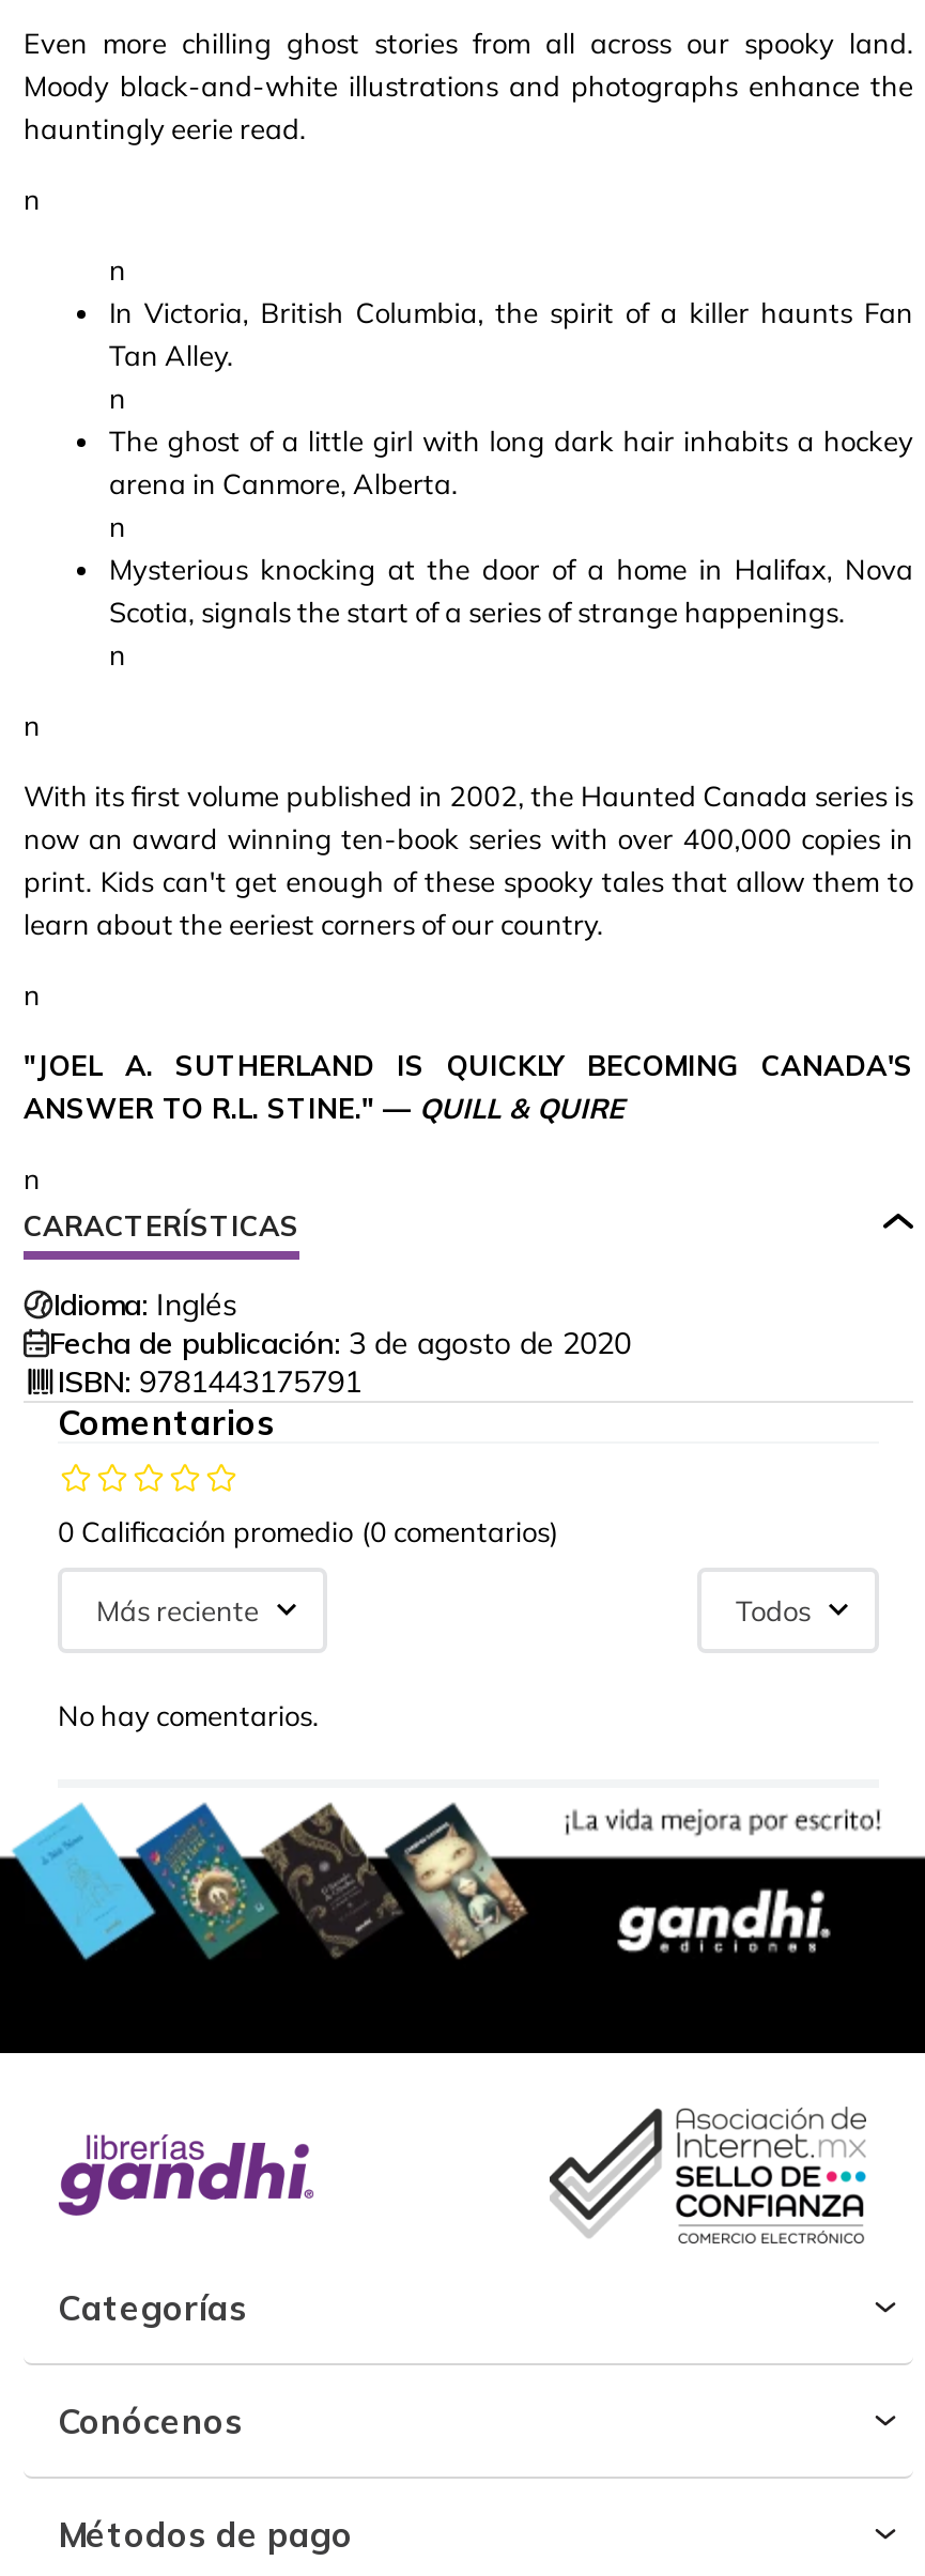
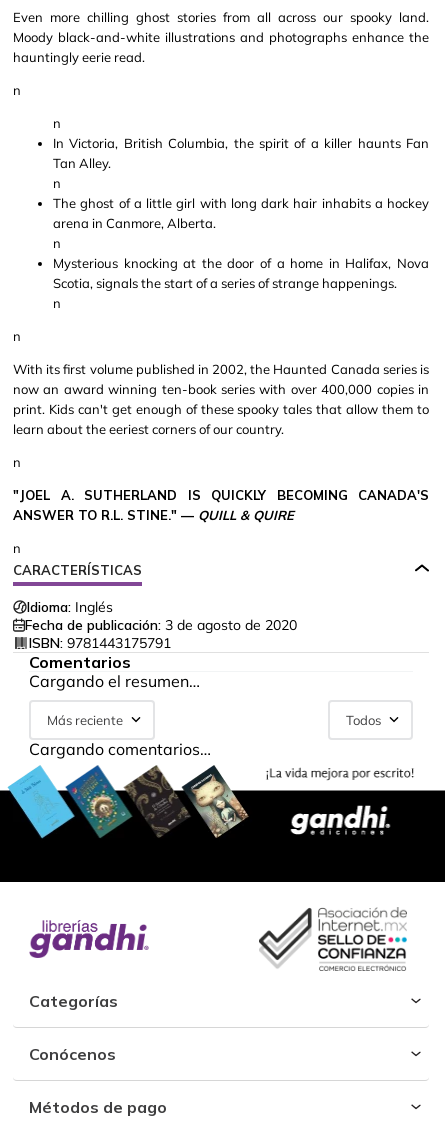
- 0 Calificación promedio (0 comentarios)
+ Cargando el resumen…

- No hay comentarios.
+ Cargando comentarios…
